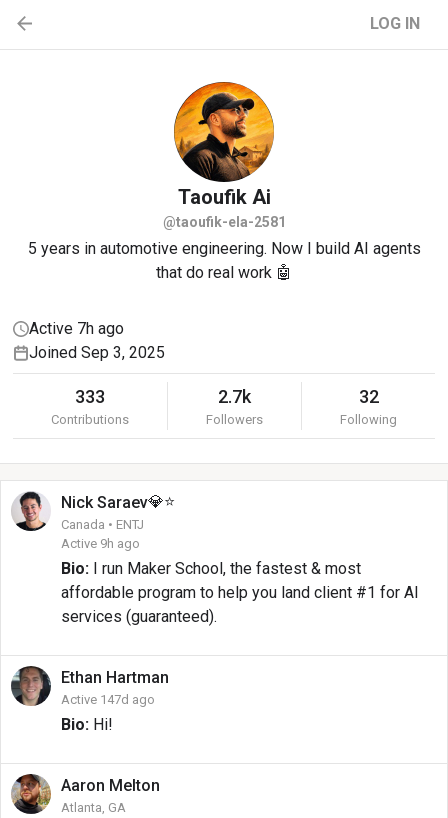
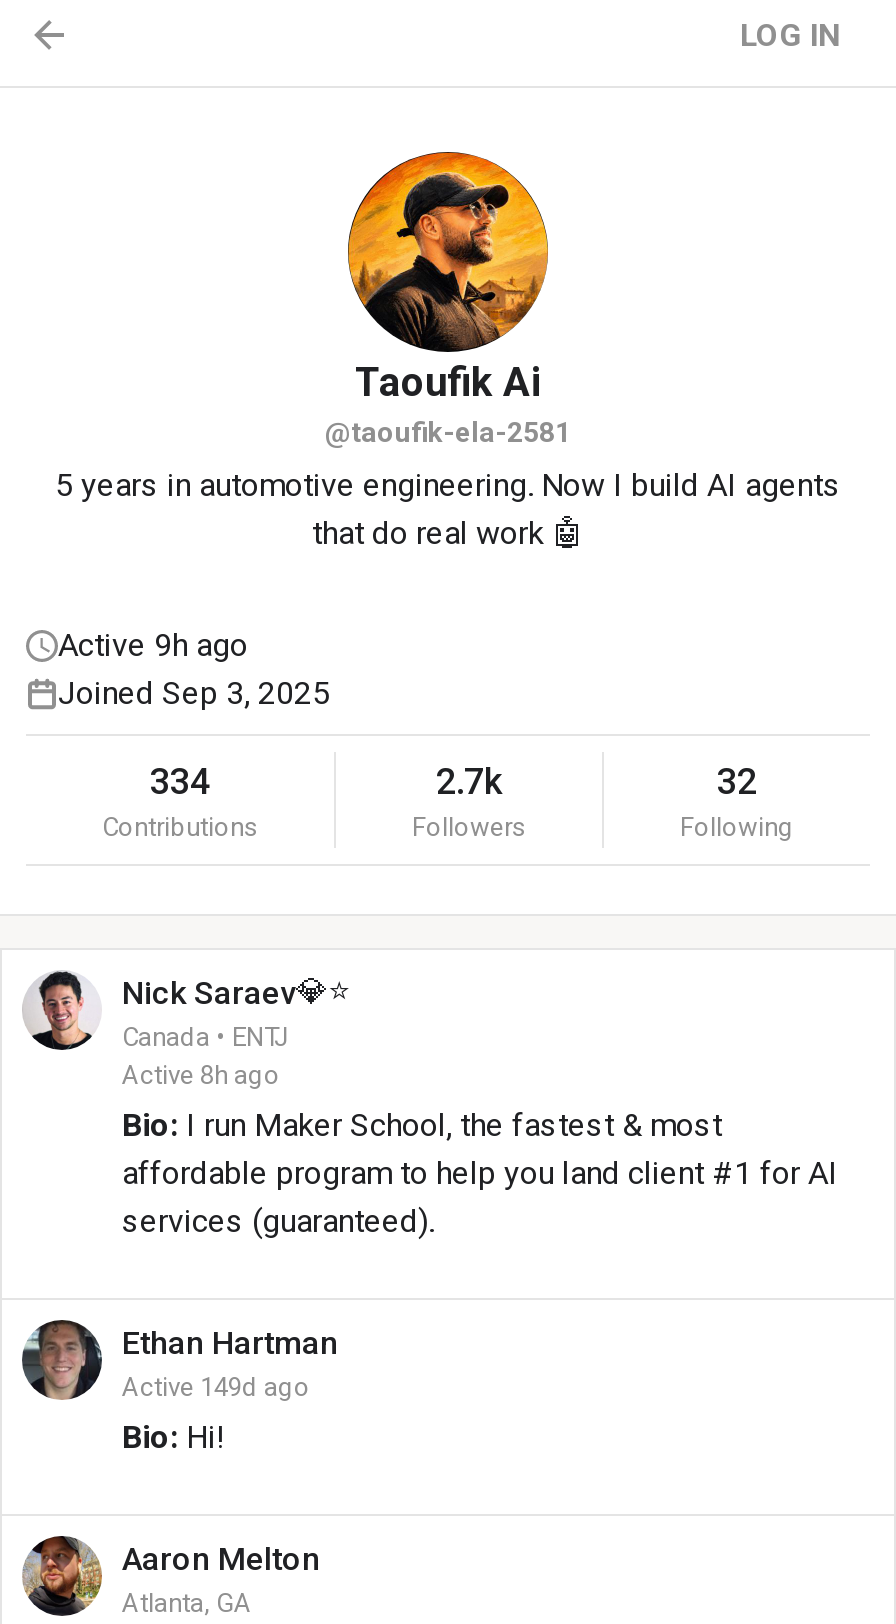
- Active 7h ago
+ Active 9h ago

- 333
+ 334

- Active 9h ago
+ Active 8h ago

- Active 147d ago
+ Active 149d ago
